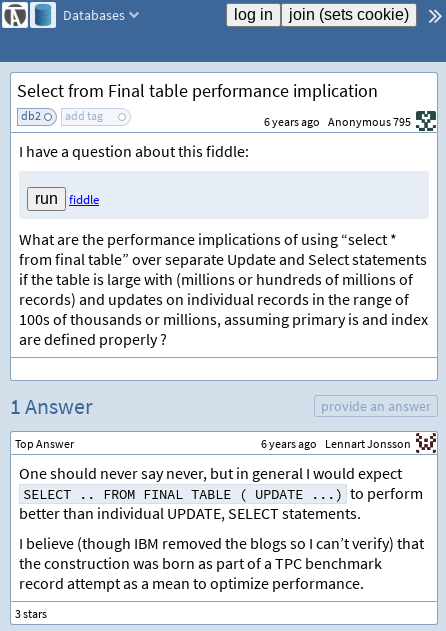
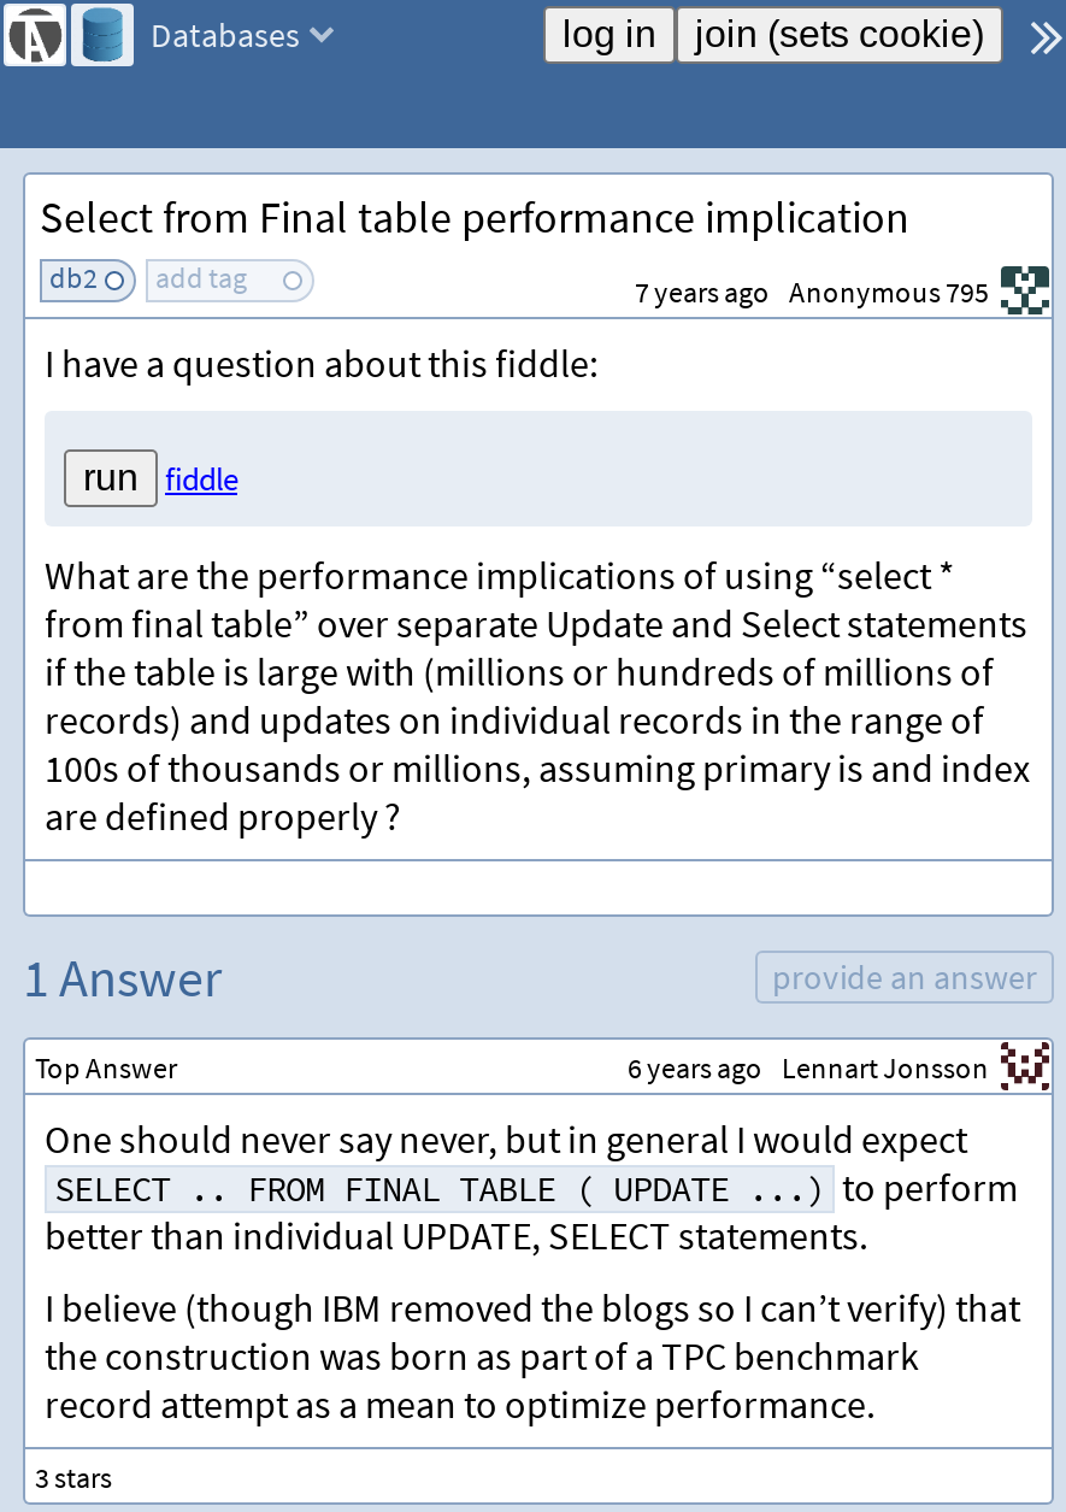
- 6 years ago Anonymous 795
+ 7 years ago Anonymous 795
